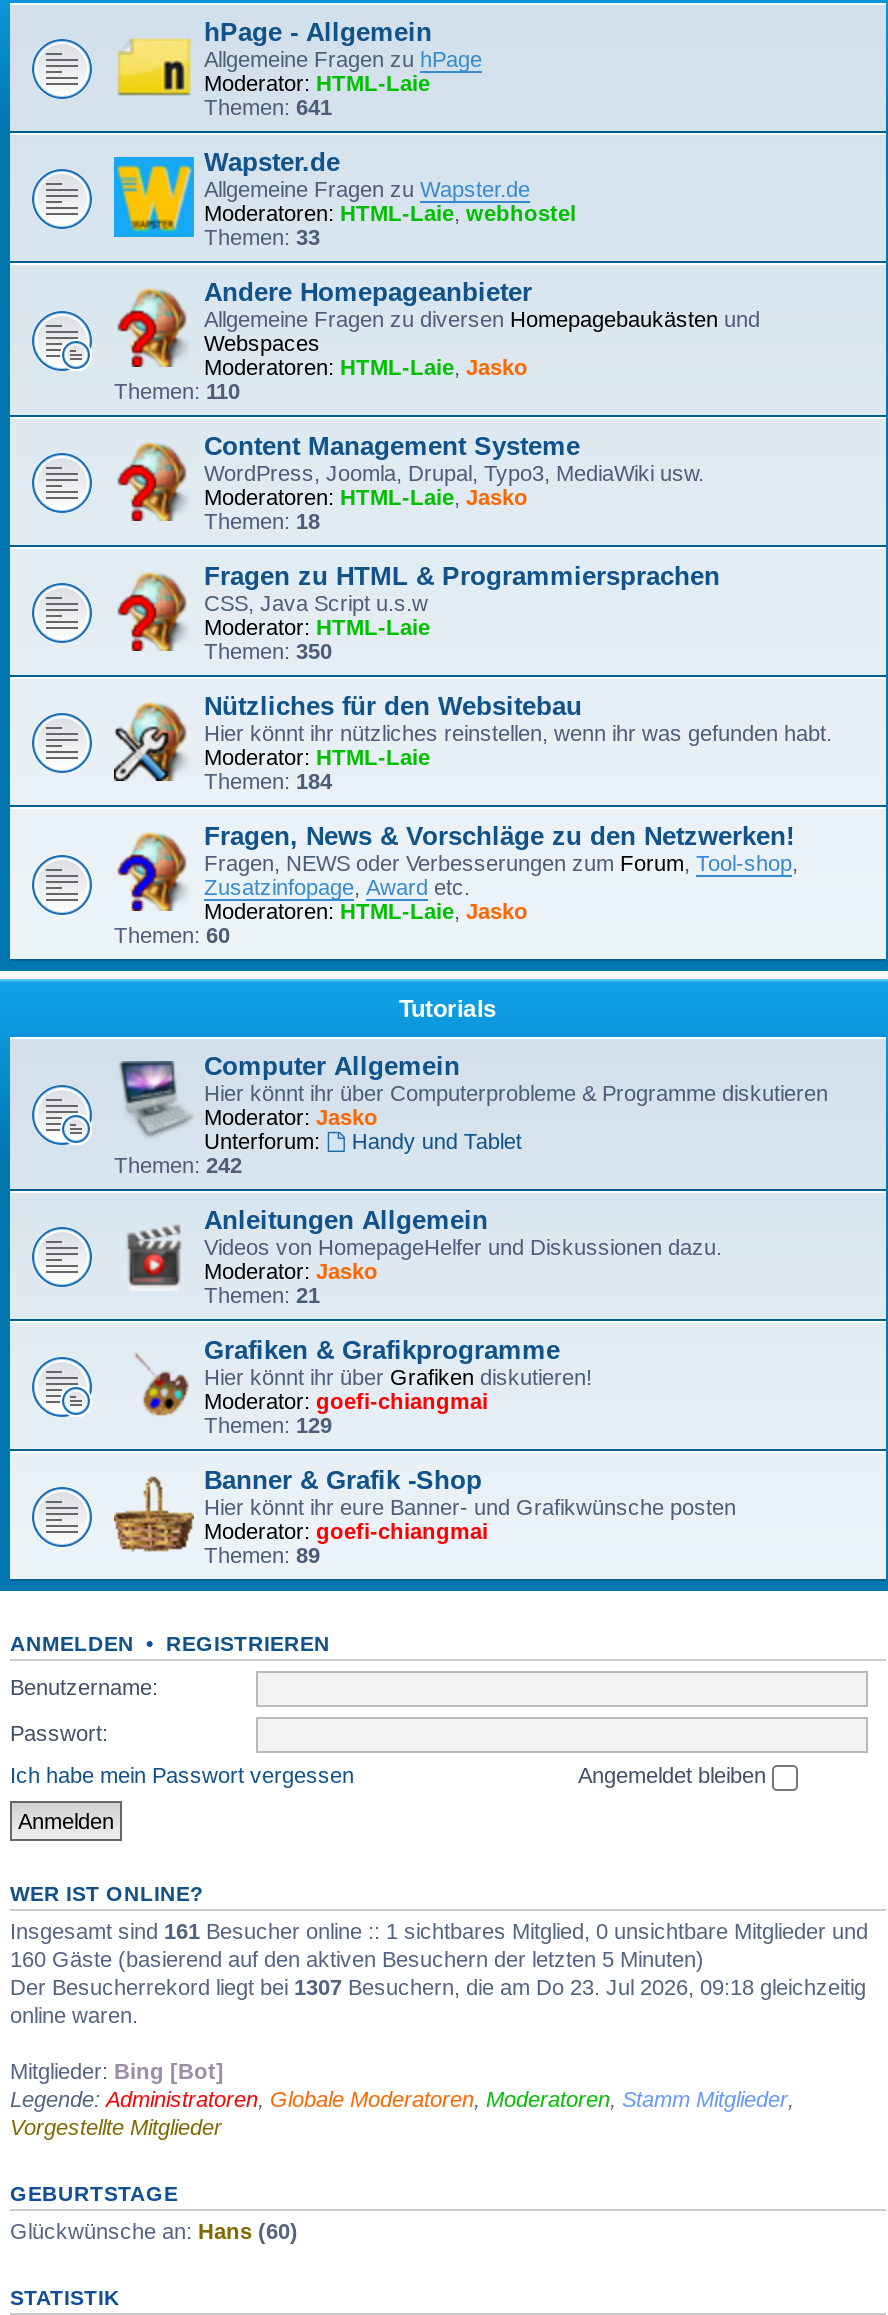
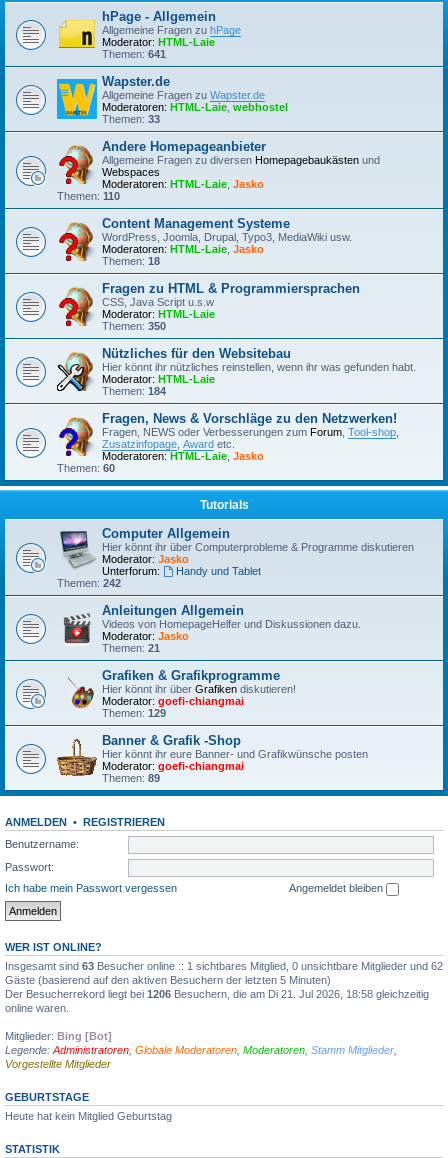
- Insgesamt sind 161 Besucher online :: 1 sichtbares Mitglied, 0 unsichtbare Mitglieder und
- 160 Gäste (basierend auf den aktiven Besuchern der letzten 5 Minuten)
- Der Besucherrekord liegt bei 1307 Besuchern, die am Do 23. Jul 2026, 09:18 gleichzeitig
+ Insgesamt sind 63 Besucher online :: 1 sichtbares Mitglied, 0 unsichtbare Mitglieder und 62
+ Gäste (basierend auf den aktiven Besuchern der letzten 5 Minuten)
+ Der Besucherrekord liegt bei 1206 Besuchern, die am Di 21. Jul 2026, 18:58 gleichzeitig

- Glückwünsche an: Hans (60)
+ Heute hat kein Mitglied Geburtstag
